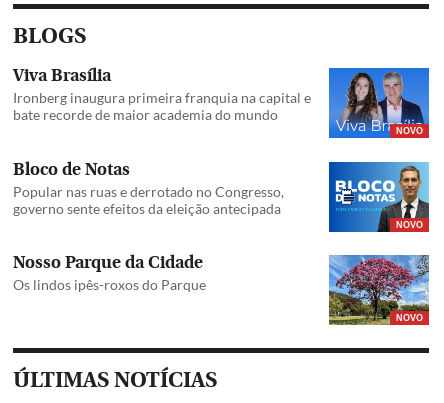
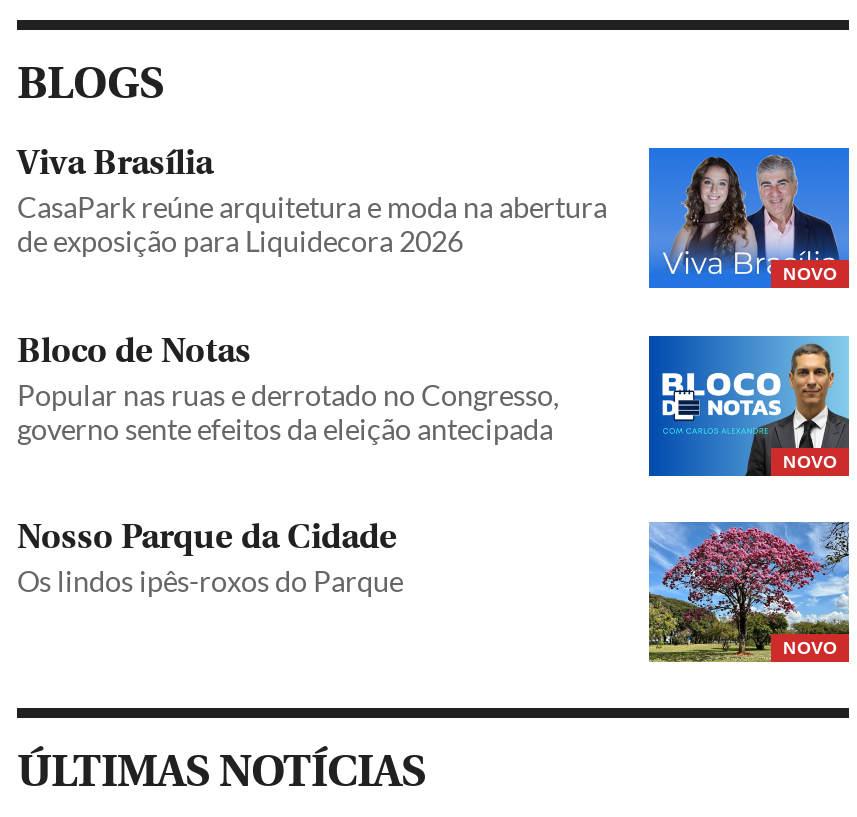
- Ironberg inaugura primeira franquia na capital e
- bate recorde de maior academia do mundo
+ CasaPark reúne arquitetura e moda na abertura
+ de exposição para Liquidecora 2026
